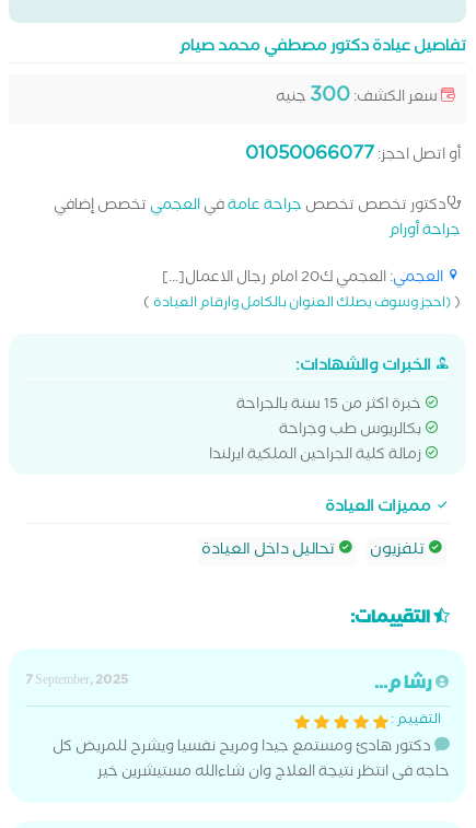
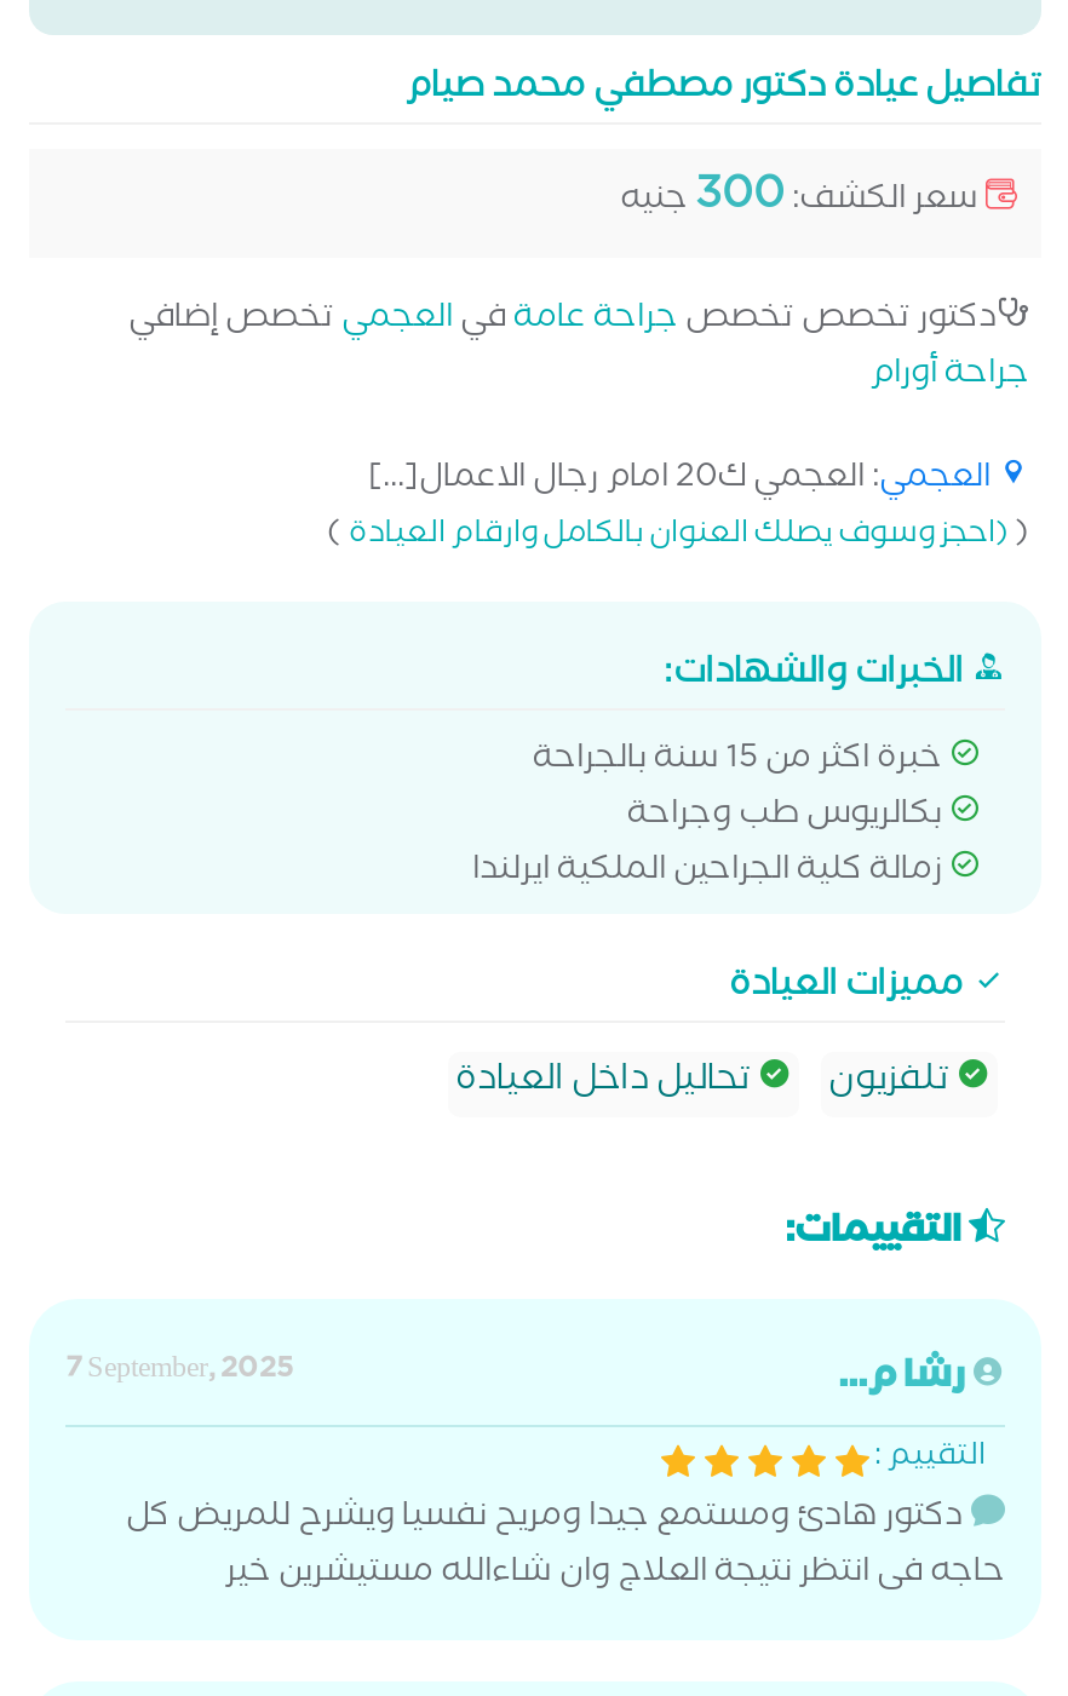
- أو اتصل احجز:01050066077
